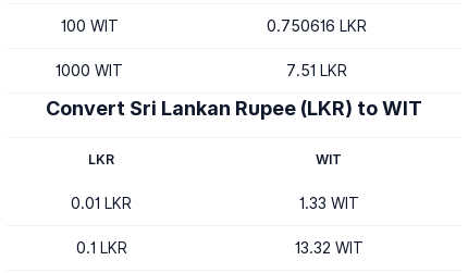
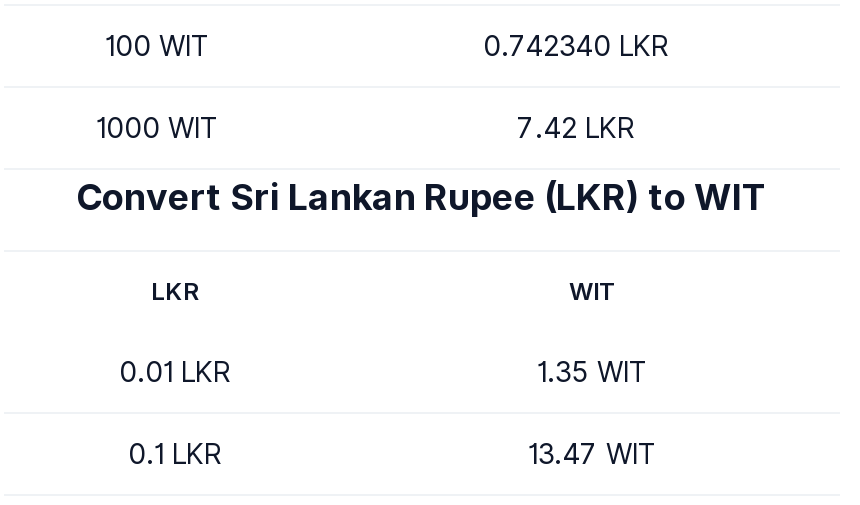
- 0.750616 LKR
+ 0.742340 LKR

- 7.51 LKR
+ 7.42 LKR

- 1.33 WIT
+ 1.35 WIT

- 13.32 WIT
+ 13.47 WIT
